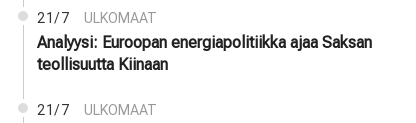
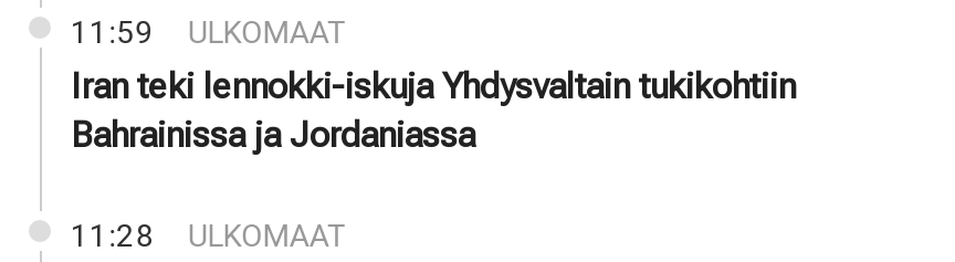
- 21/7 ULKOMAAT
+ 11:59 ULKOMAAT

- Analyysi: Euroopan energiapolitiikka ajaa Saksan
- teollisuutta Kiinaan
+ Iran teki lennokki-iskuja Yhdysvaltain tukikohtiin
+ Bahrainissa ja Jordaniassa

- 21/7 ULKOMAAT
+ 11:28 ULKOMAAT
